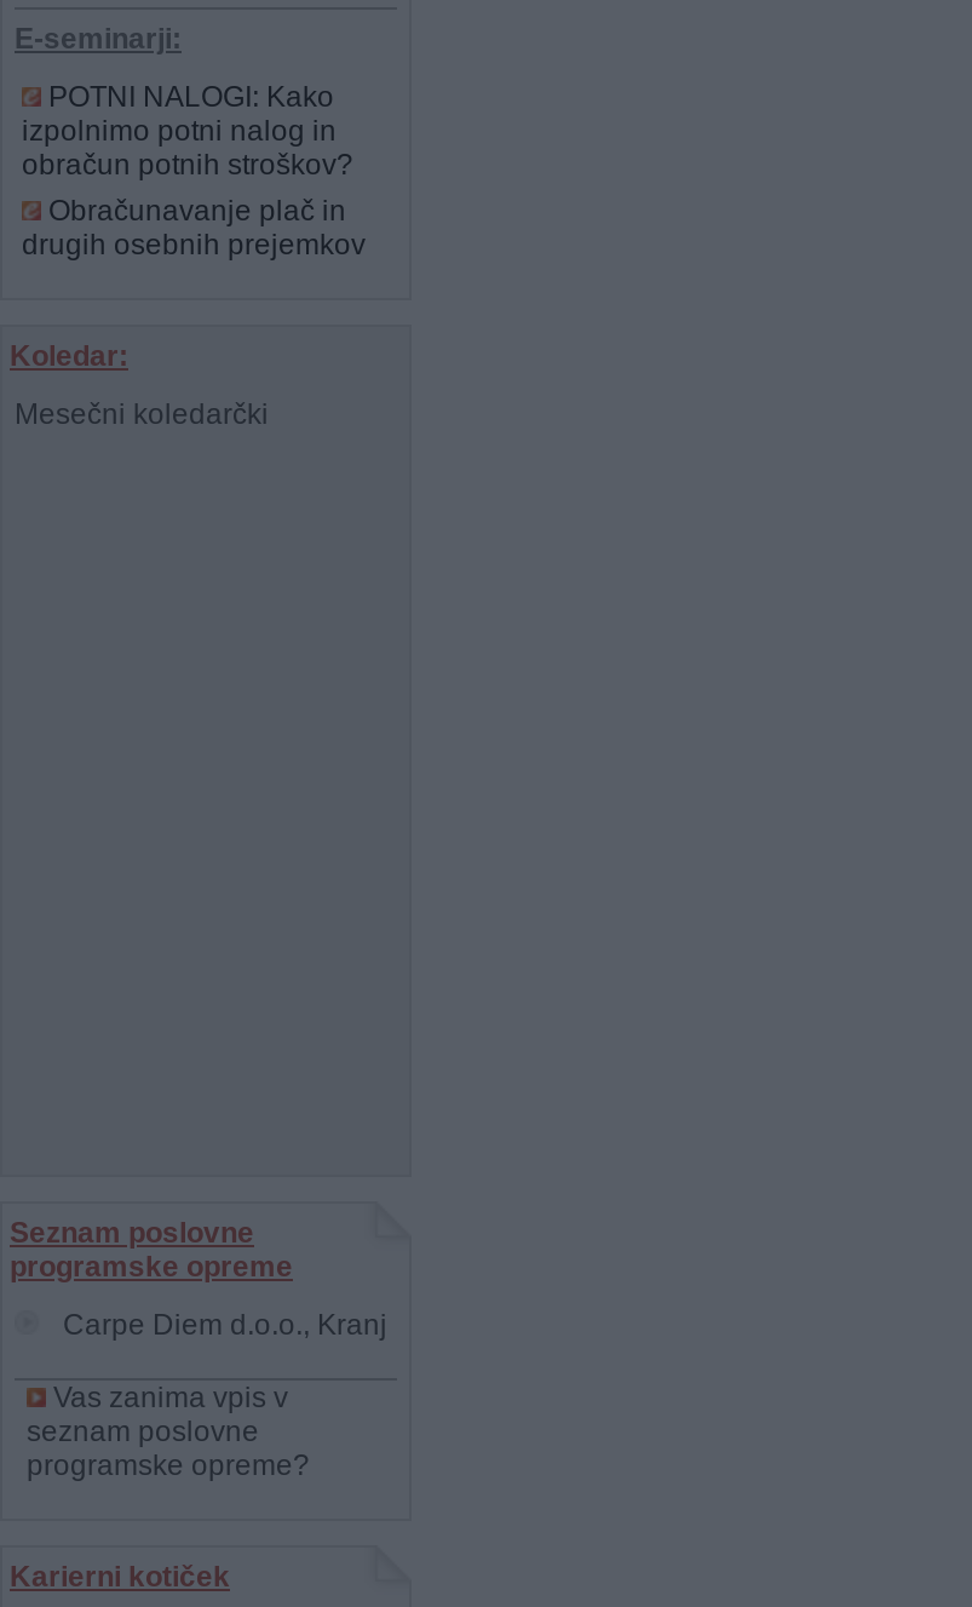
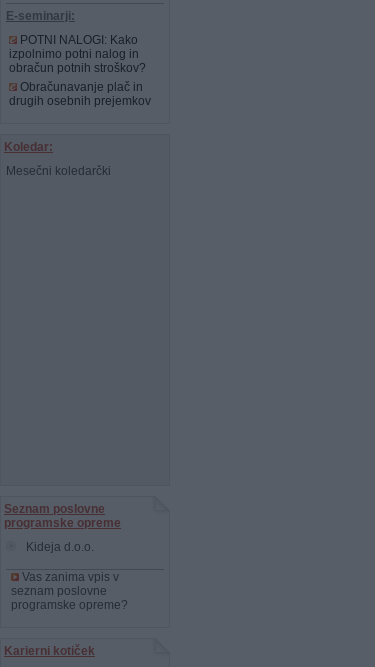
- Carpe Diem d.o.o., Kranj
+ Kideja d.o.o.
